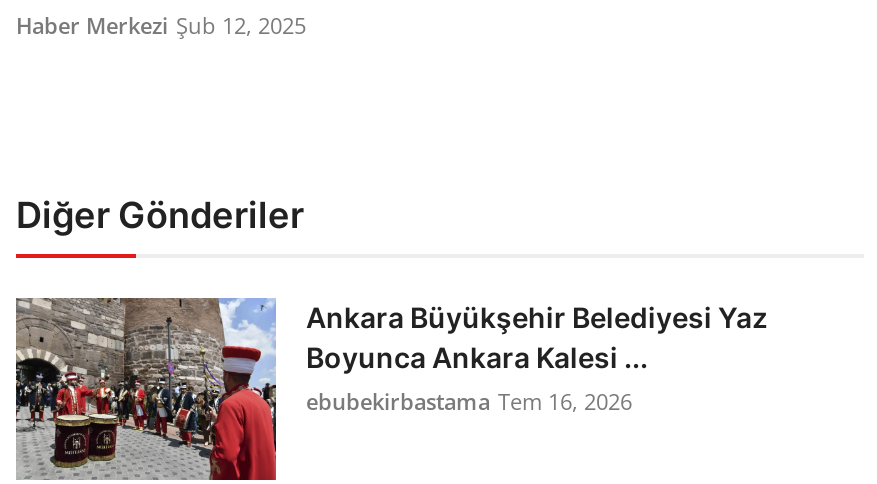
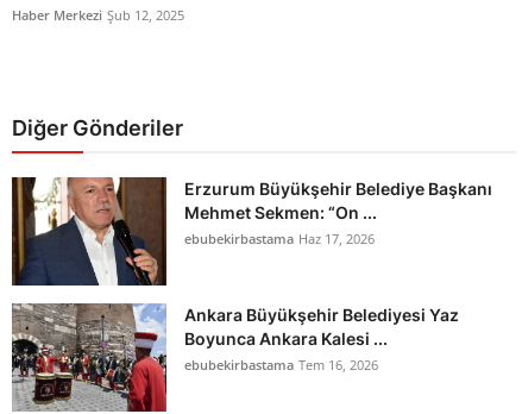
+ [image]
+ Erzurum Büyükşehir Belediye Başkanı
+ Mehmet Sekmen: “On ...
+ ebubekirbastama Haz 17, 2026
